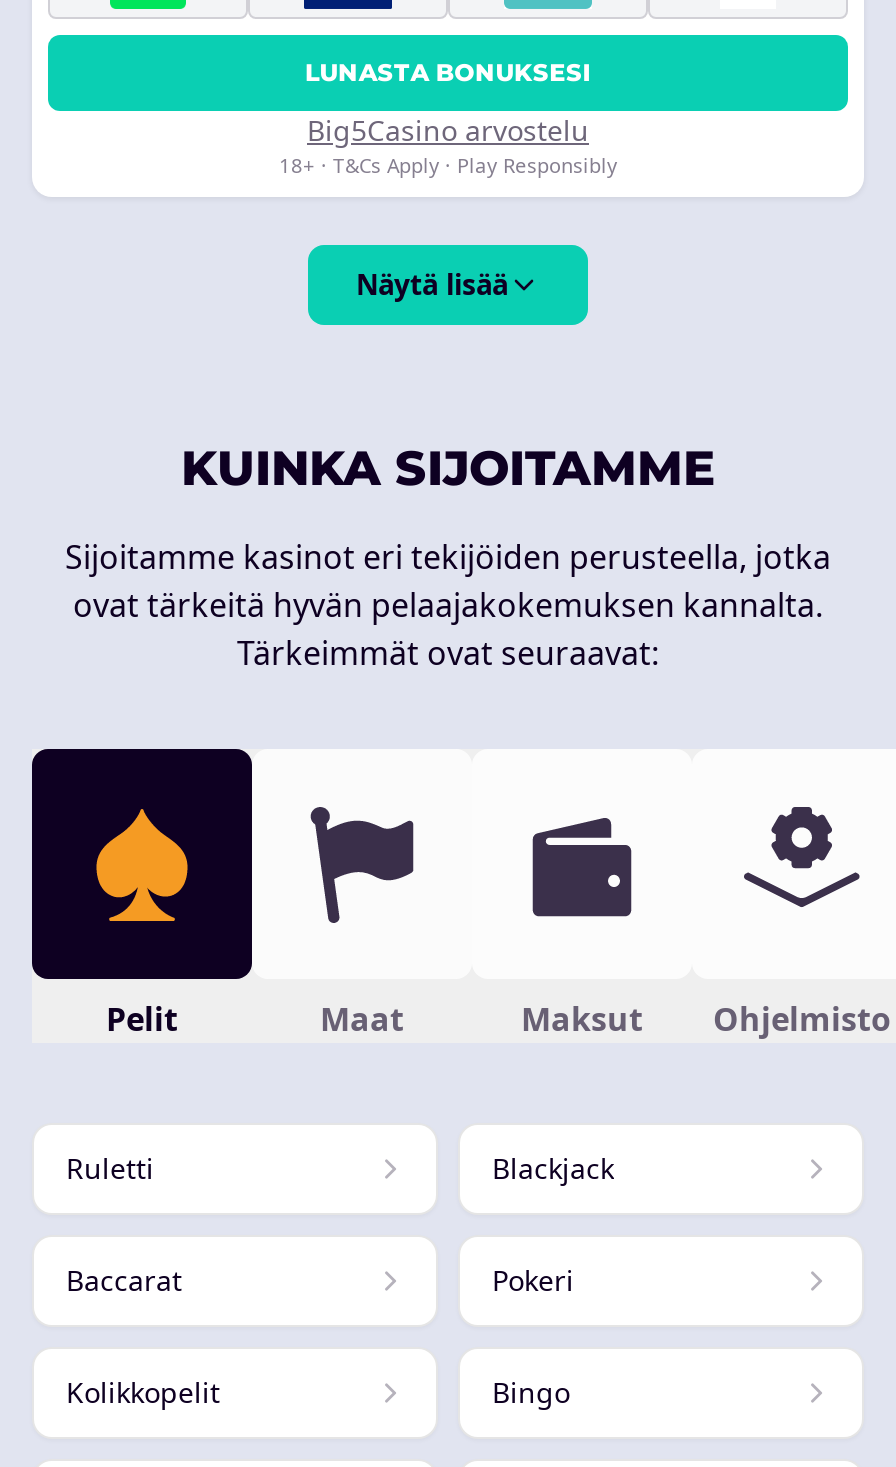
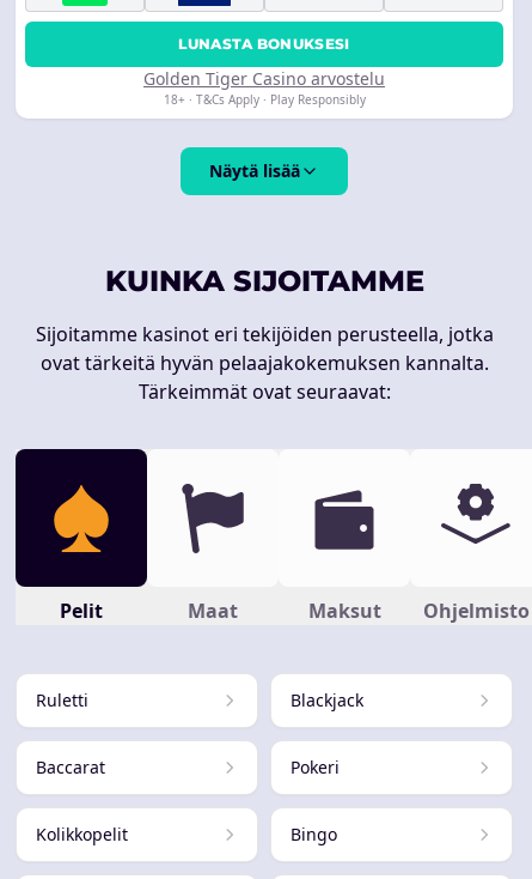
- Big5Casino arvostelu
+ Golden Tiger Casino arvostelu
